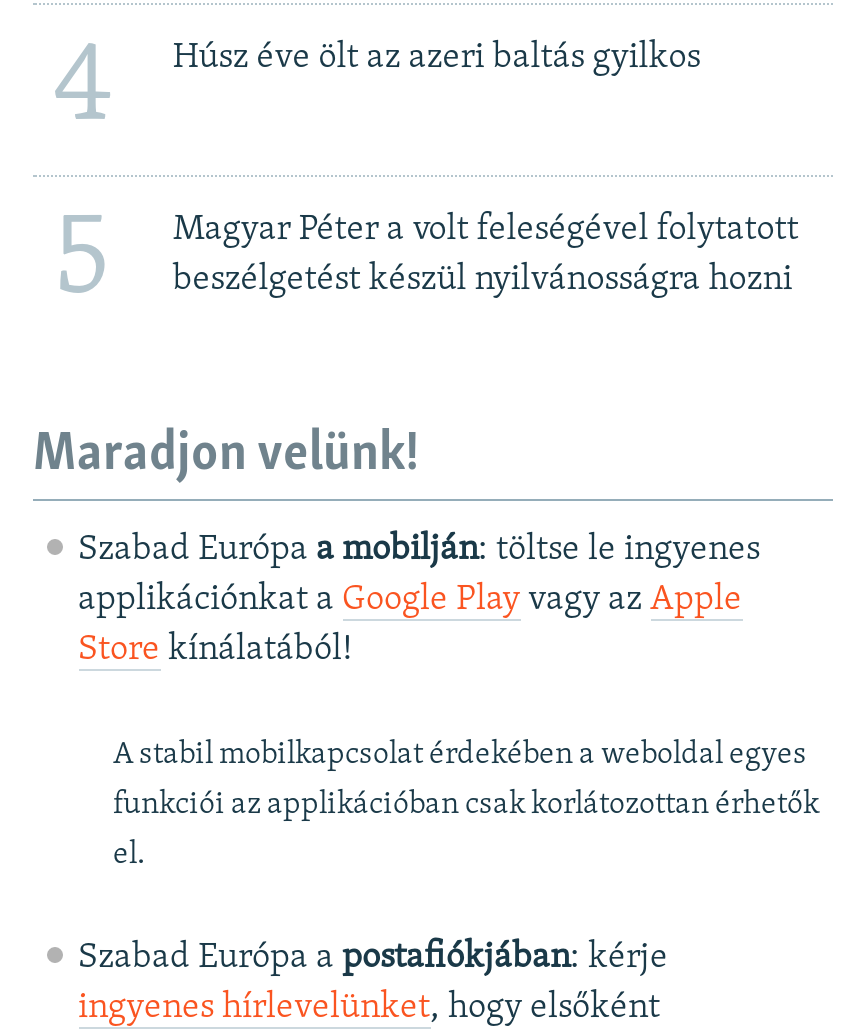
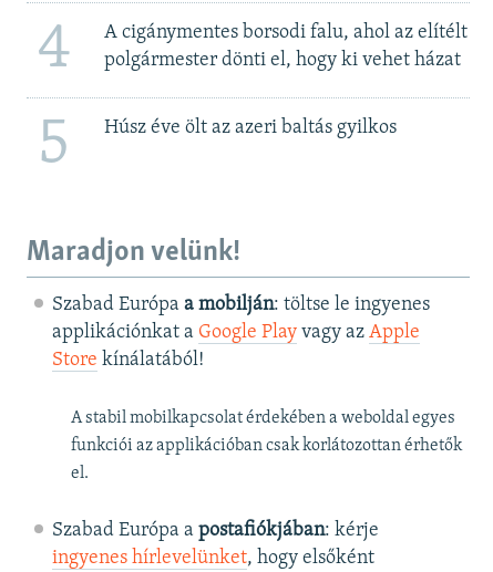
moved down: Húsz éve ölt az azeri baltás gyilkos

+ A cigánymentes borsodi falu, ahol az elítélt
+ polgármester dönti el, hogy ki vehet házat

- Magyar Péter a volt feleségével folytatott
- beszélgetést készül nyilvánosságra hozni
